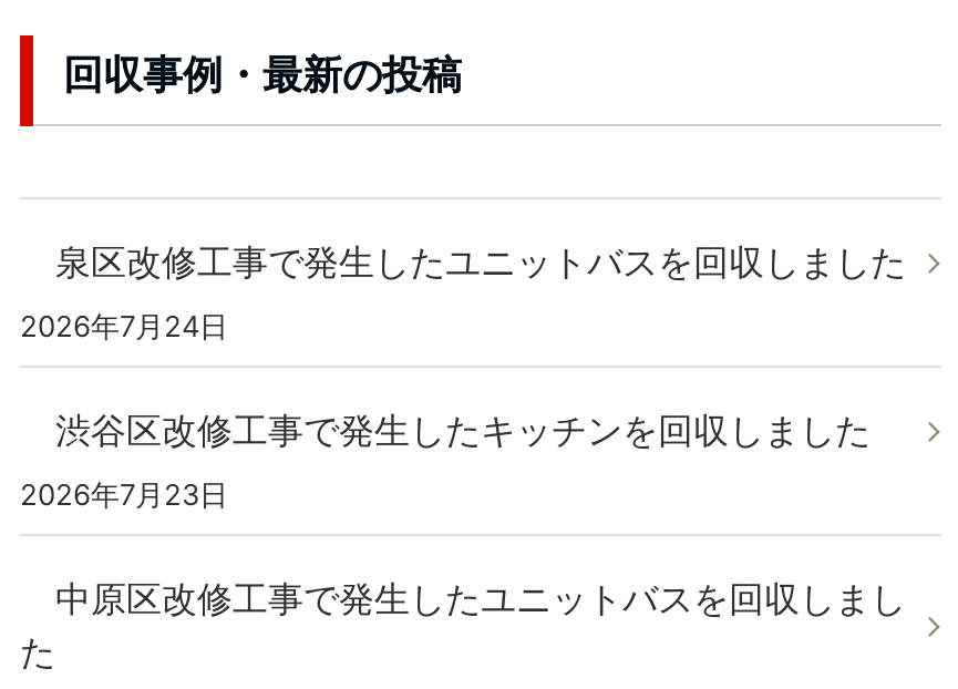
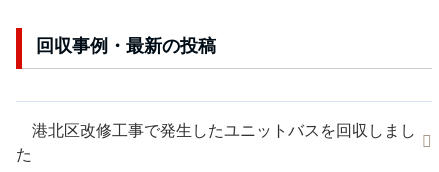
- 泉区改修工事で発生したユニットバスを回収しました
- 2026年7月24日
- 渋谷区改修工事で発生したキッチンを回収しました
- 2026年7月23日
- 中原区改修工事で発生したユニットバスを回収しまし
+ 港北区改修工事で発生したユニットバスを回収しまし
